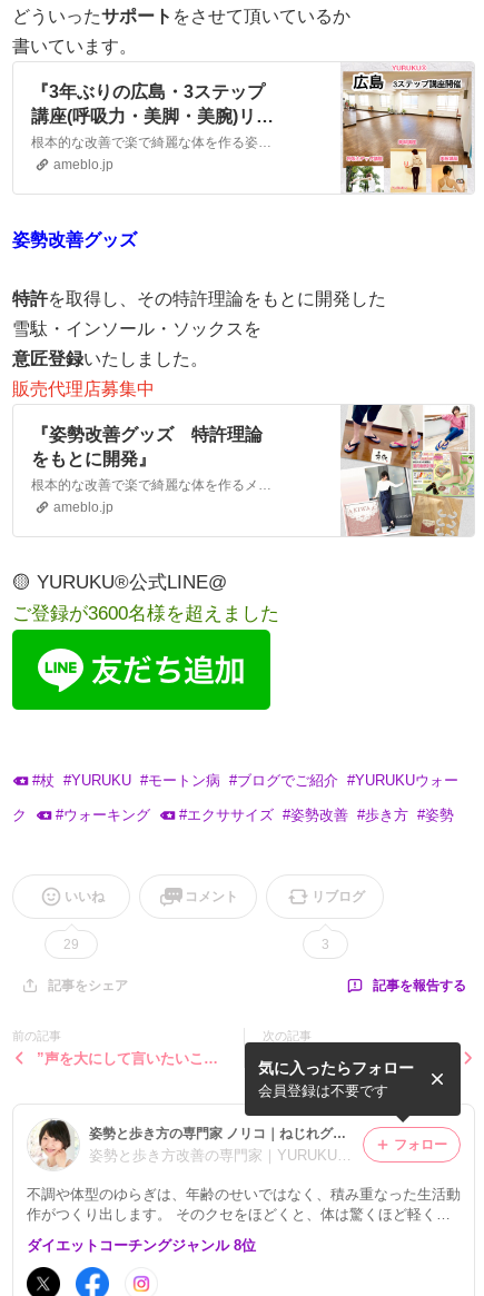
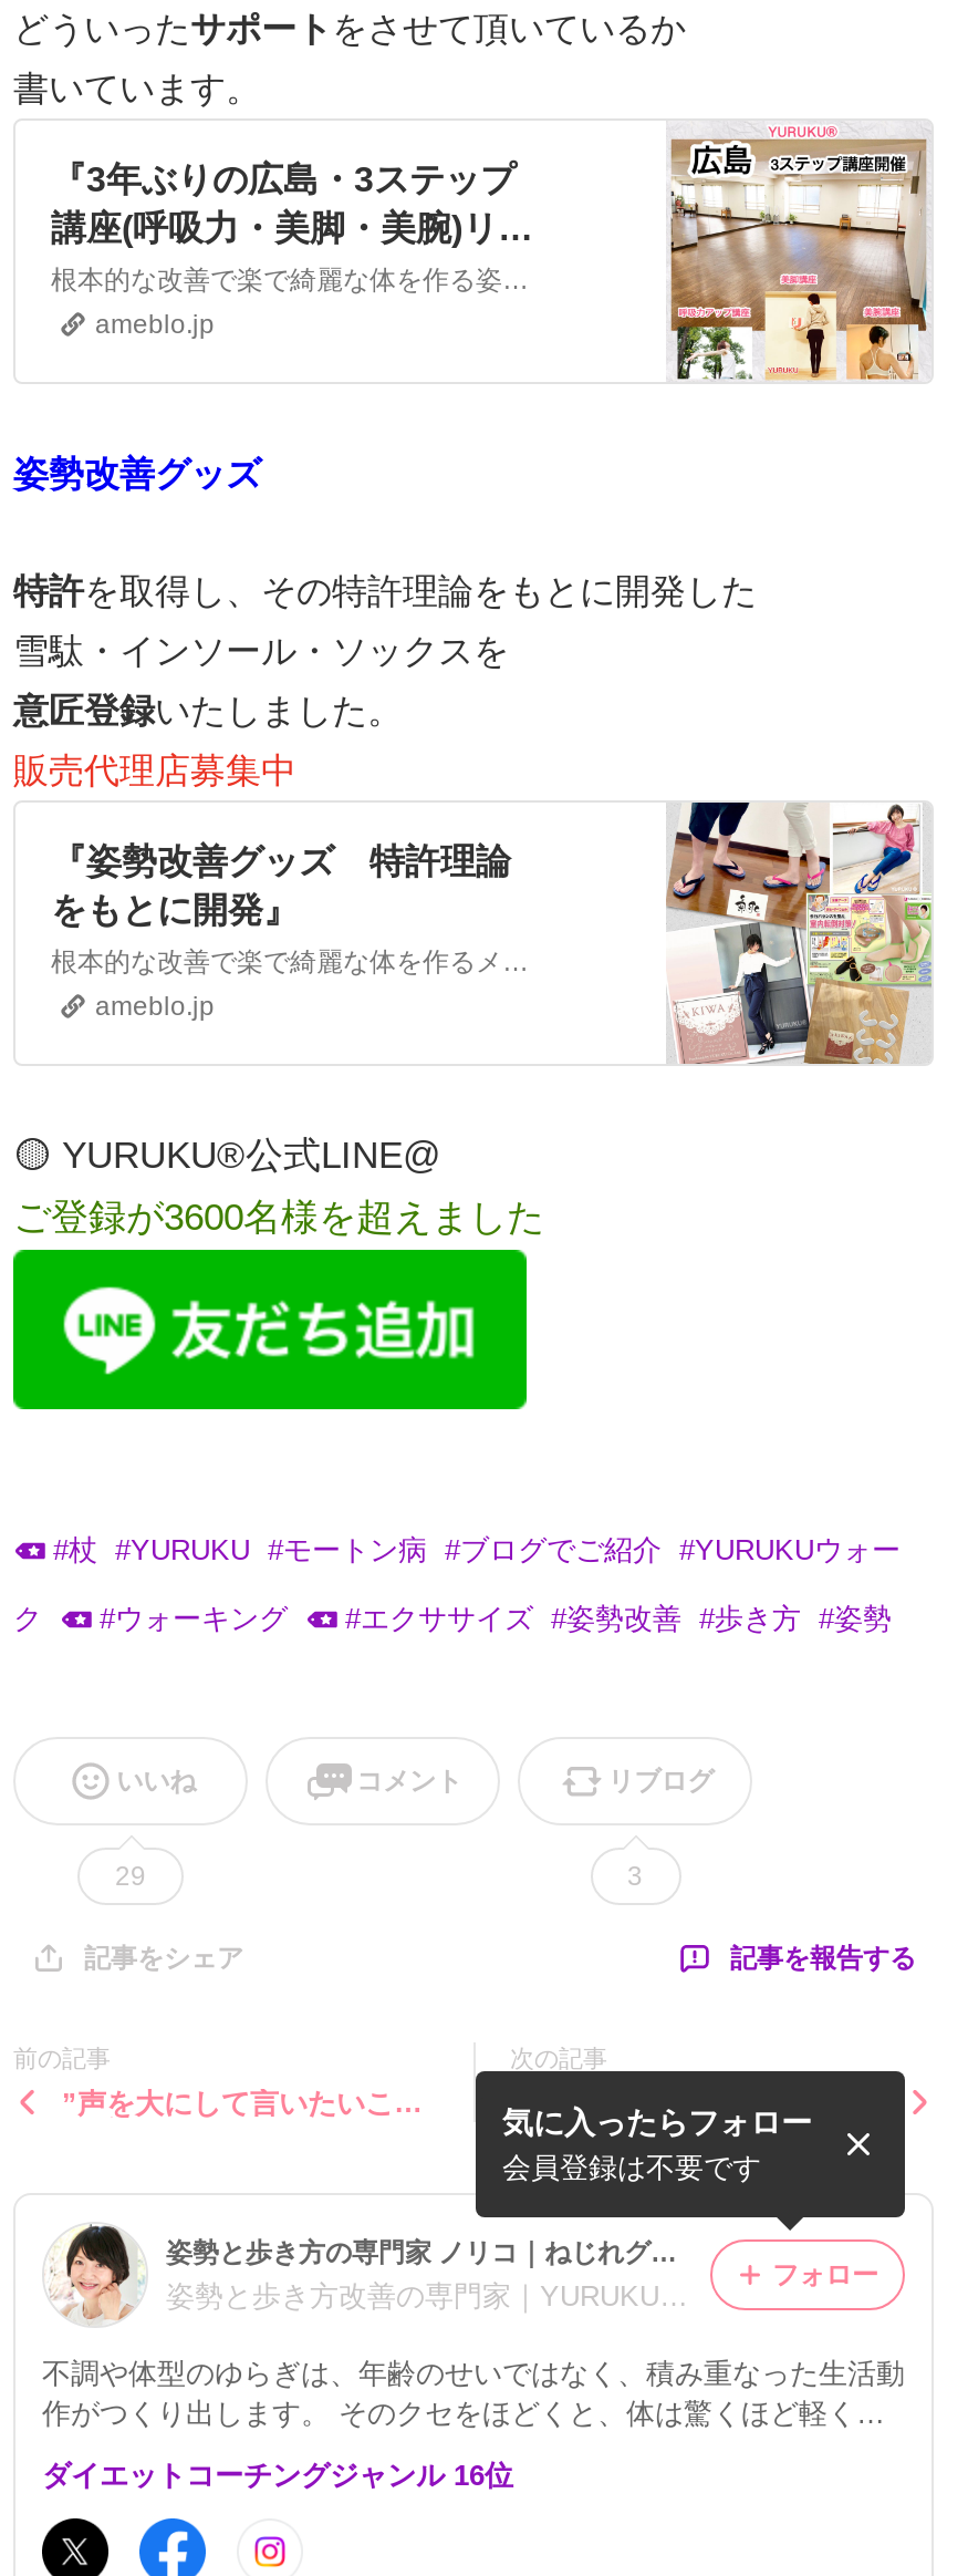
- ダイエットコーチングジャンル 8位
+ ダイエットコーチングジャンル 16位
